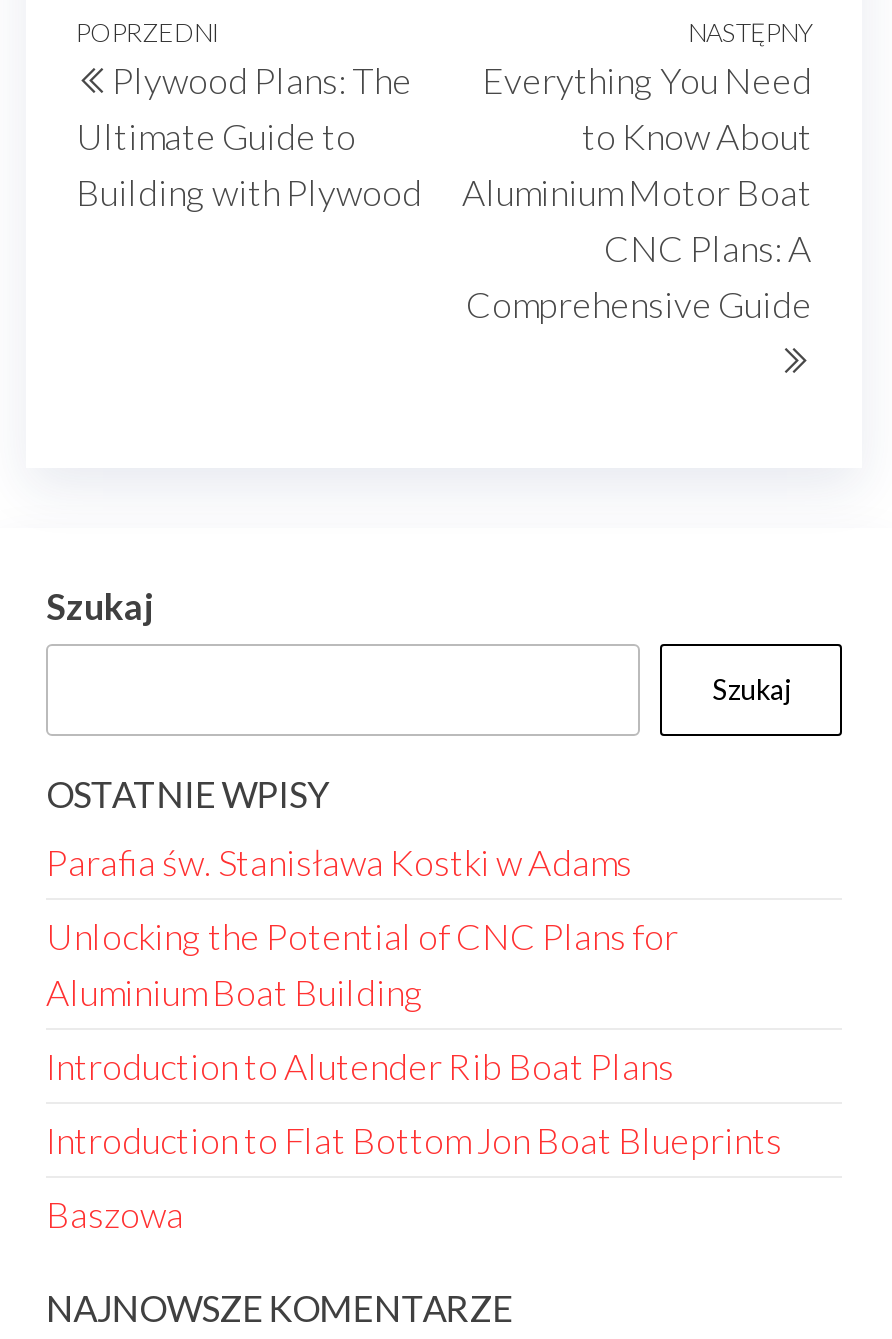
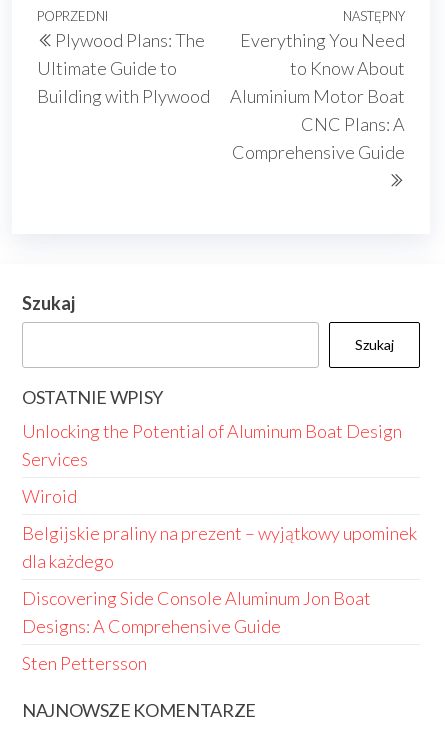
- Parafia św. Stanisława Kostki w Adams
+ Unlocking the Potential of Aluminum Boat Design
+ Services

- Unlocking the Potential of CNC Plans for
- Aluminium Boat Building
+ Wiroid

- Introduction to Alutender Rib Boat Plans
+ Belgijskie praliny na prezent – wyjątkowy upominek
+ dla każdego

- Introduction to Flat Bottom Jon Boat Blueprints
+ Discovering Side Console Aluminum Jon Boat
+ Designs: A Comprehensive Guide

- Baszowa
+ Sten Pettersson
